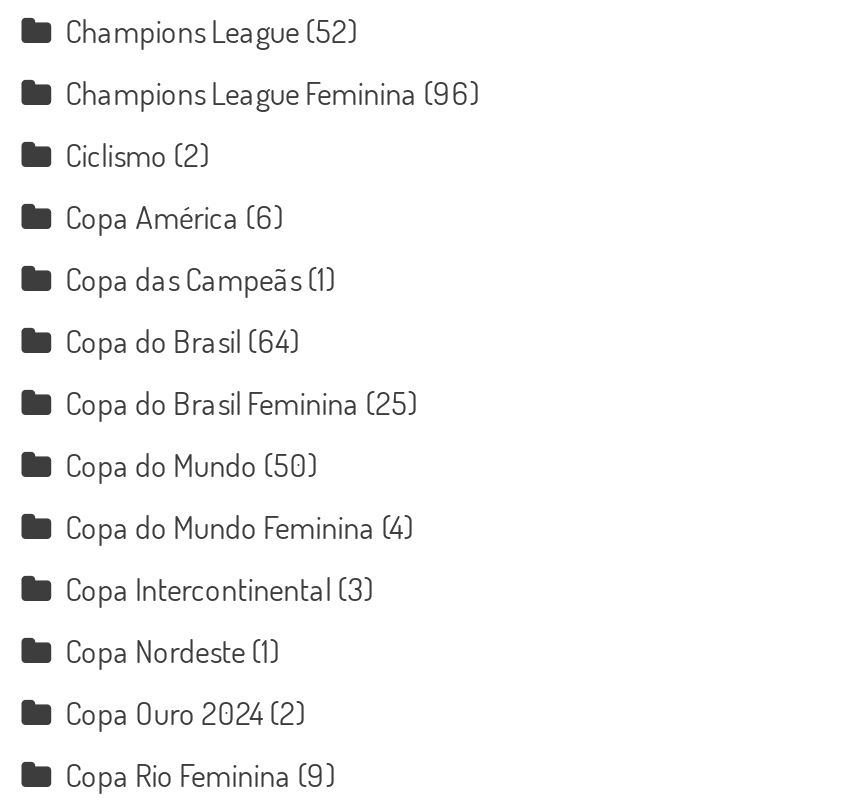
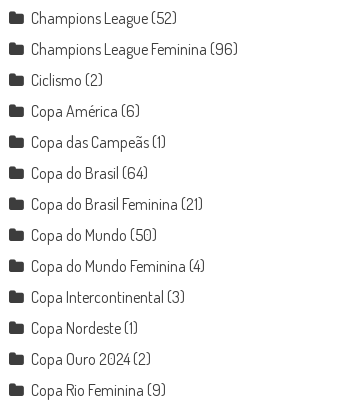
- Copa do Brasil Feminina (25)
+ Copa do Brasil Feminina (21)
